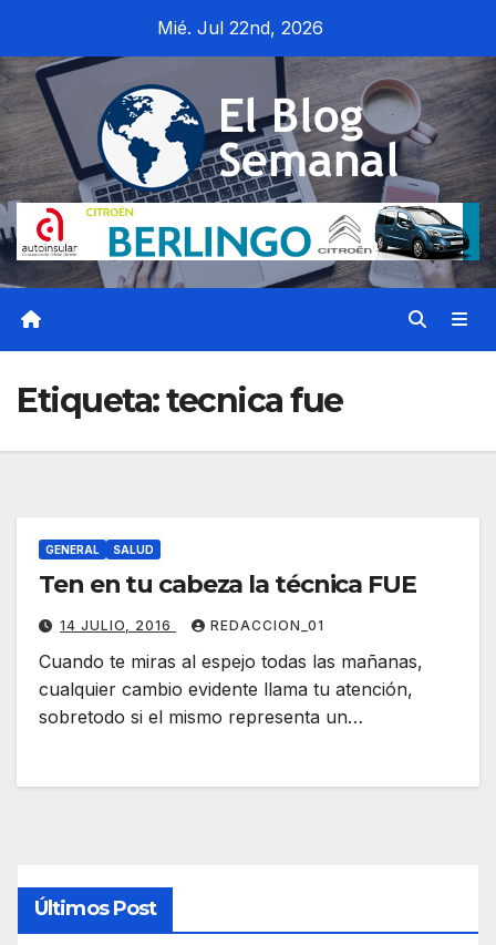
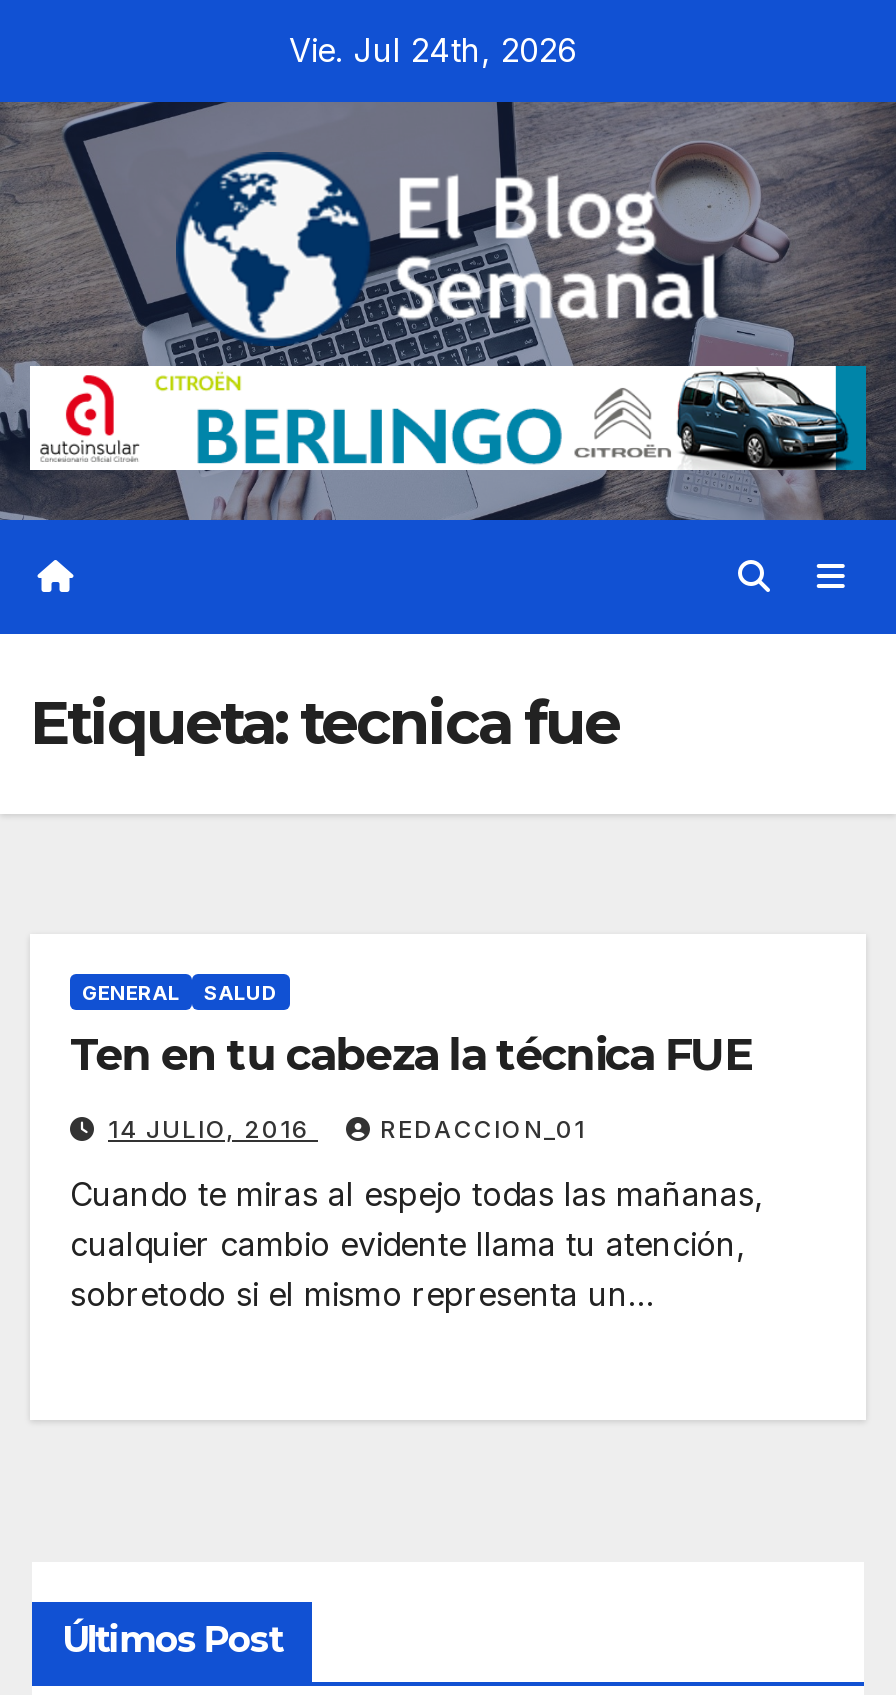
- Mié. Jul 22nd, 2026
+ Vie. Jul 24th, 2026
